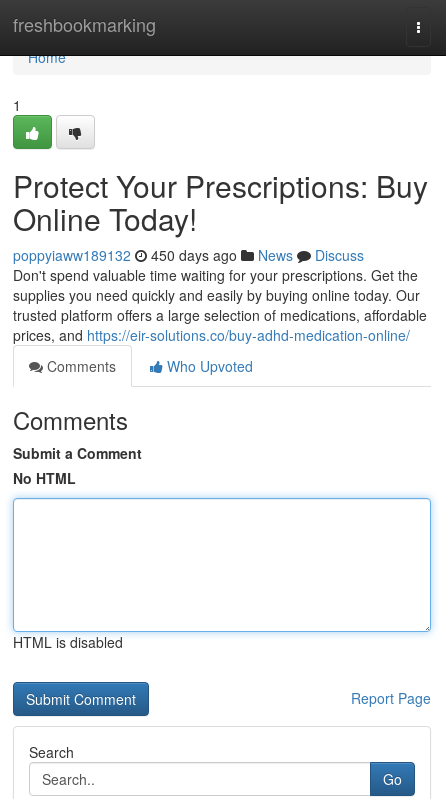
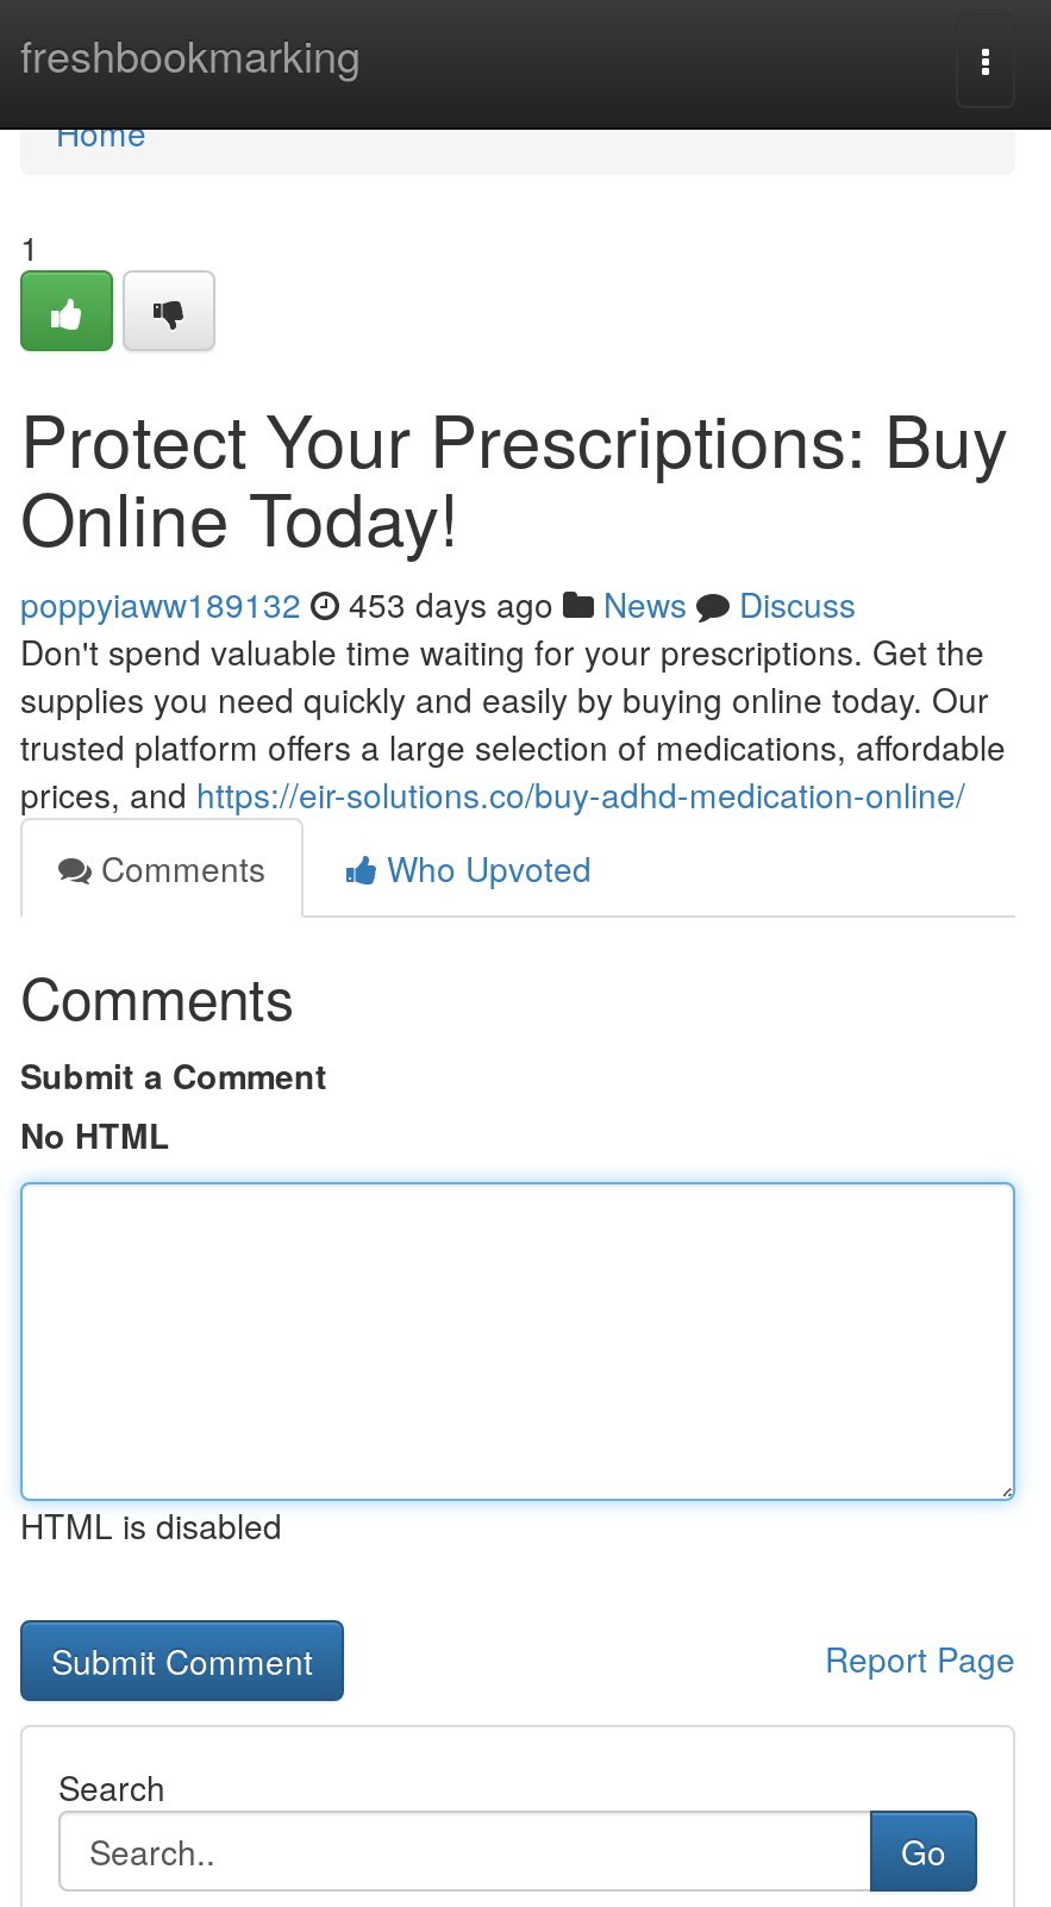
- poppyiaww189132 450 days ago News Discuss
+ poppyiaww189132 453 days ago News Discuss
